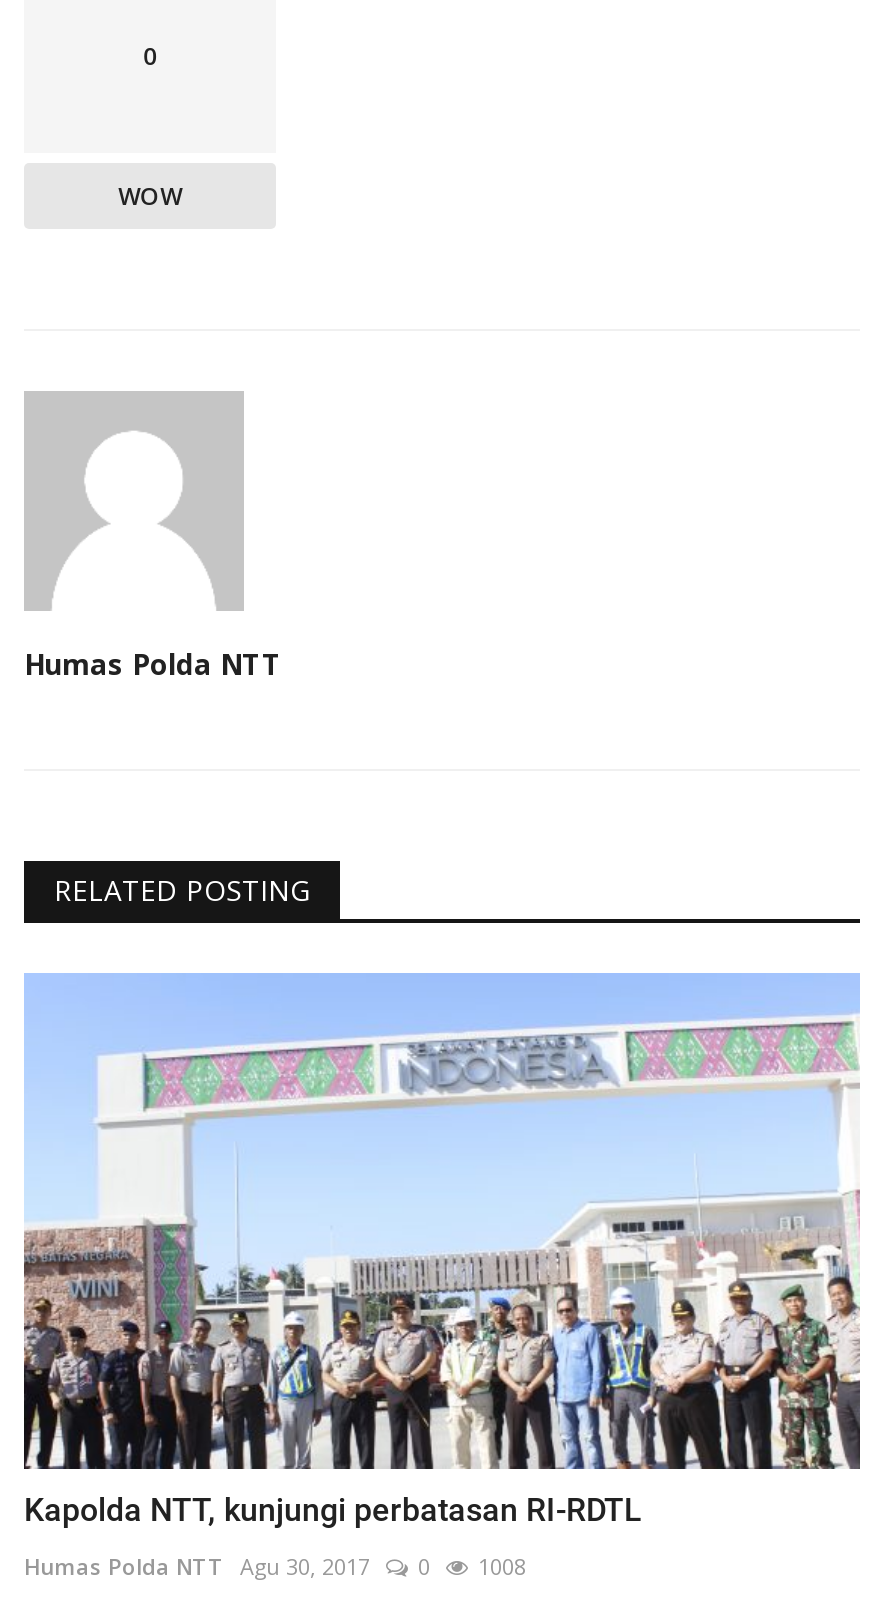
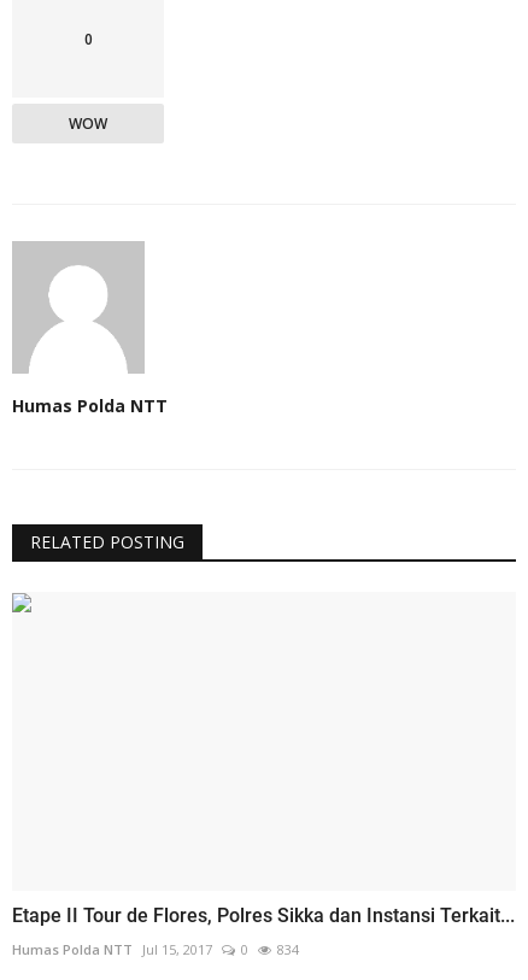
- [image]

- Kapolda NTT, kunjungi perbatasan RI-RDTL
+ Etape II Tour de Flores, Polres Sikka dan Instansi Terkait...

- Humas Polda NTT Agu 30, 2017
+ Humas Polda NTT Jul 15, 2017

- 1008
+ 834
